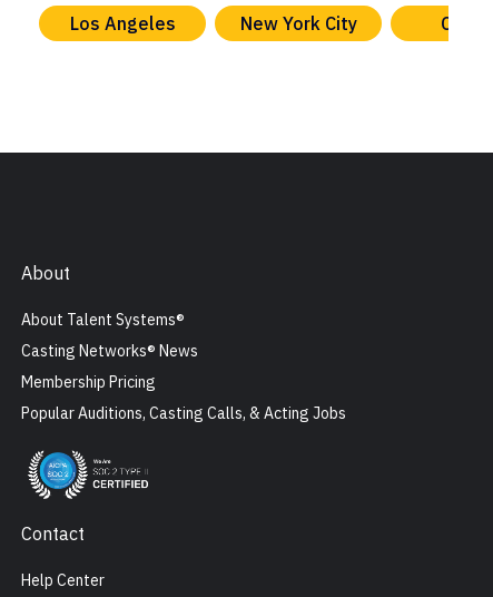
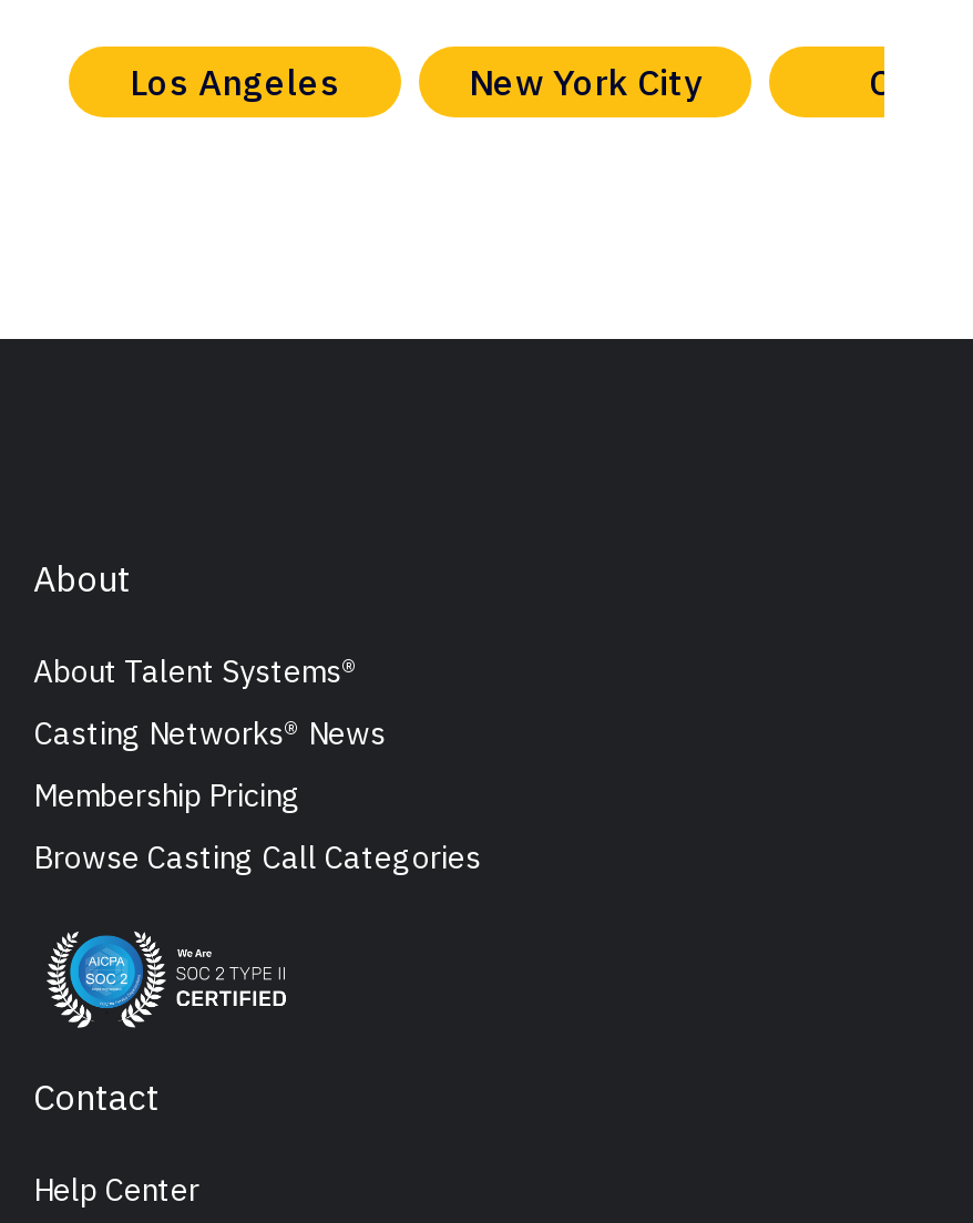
- Popular Auditions, Casting Calls, & Acting Jobs
+ Browse Casting Call Categories
